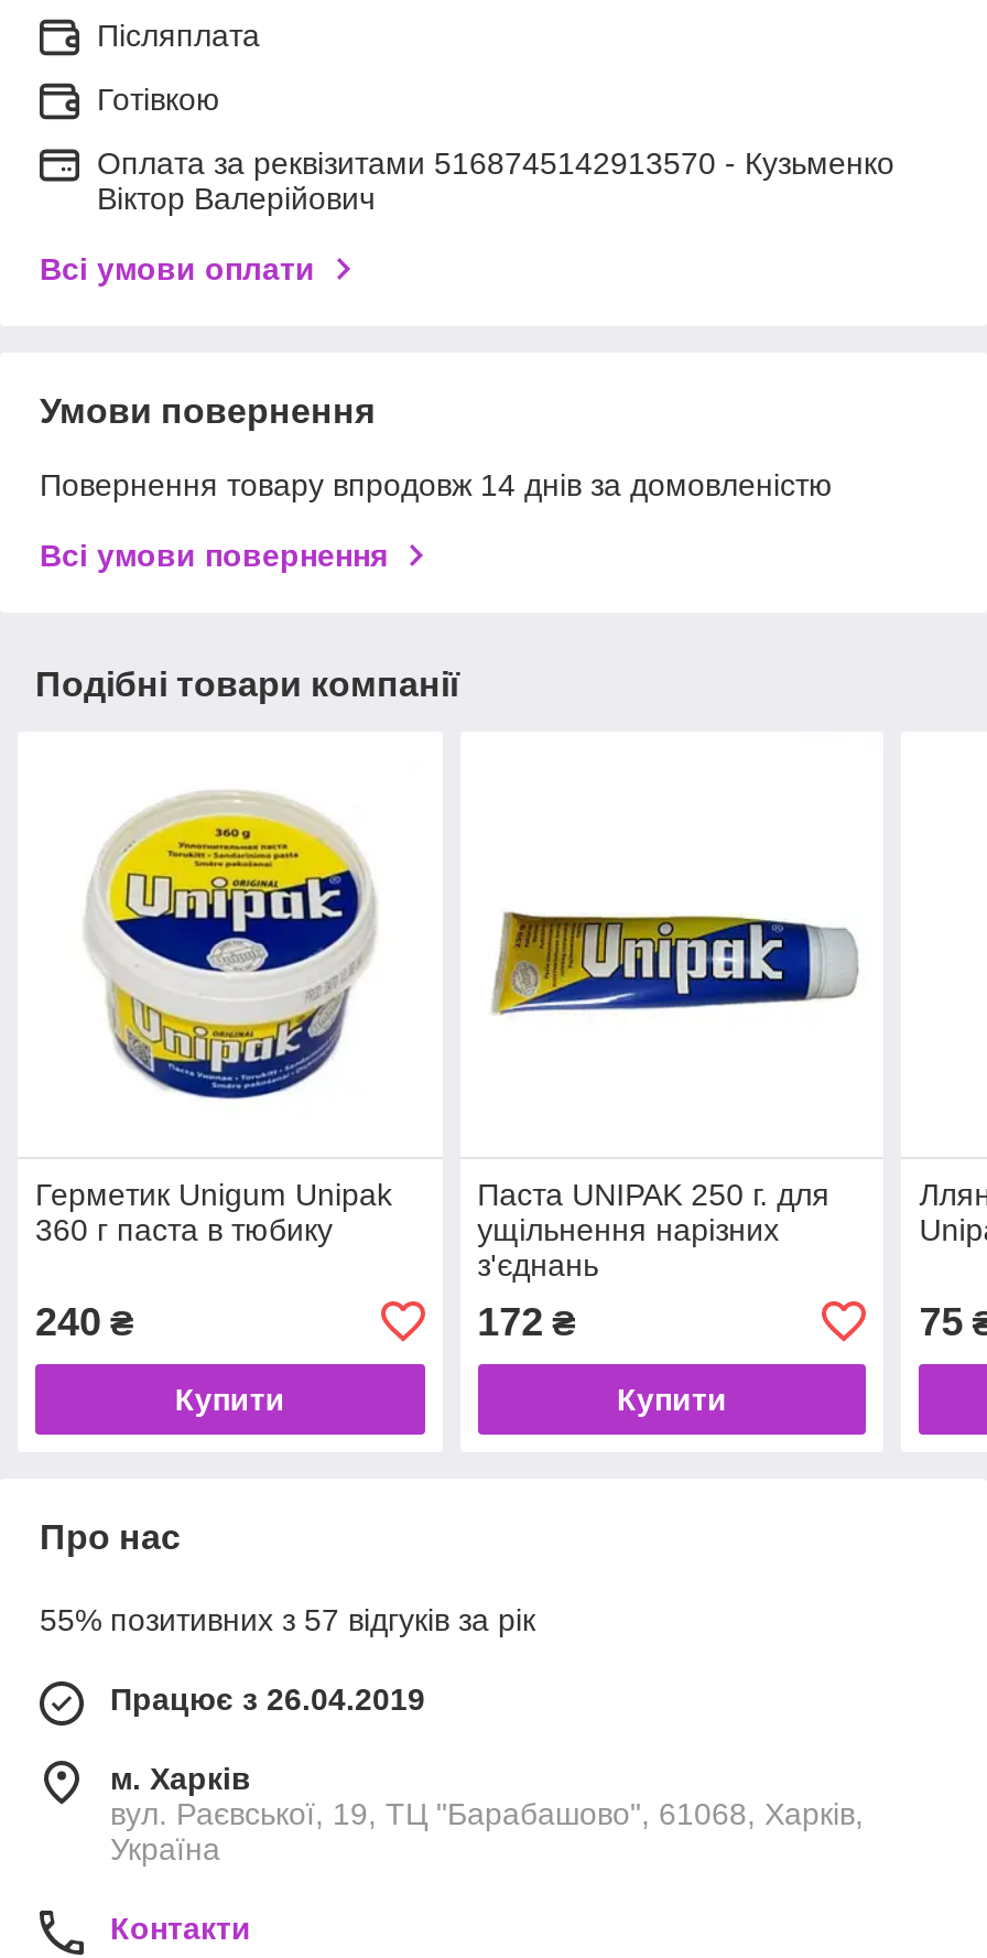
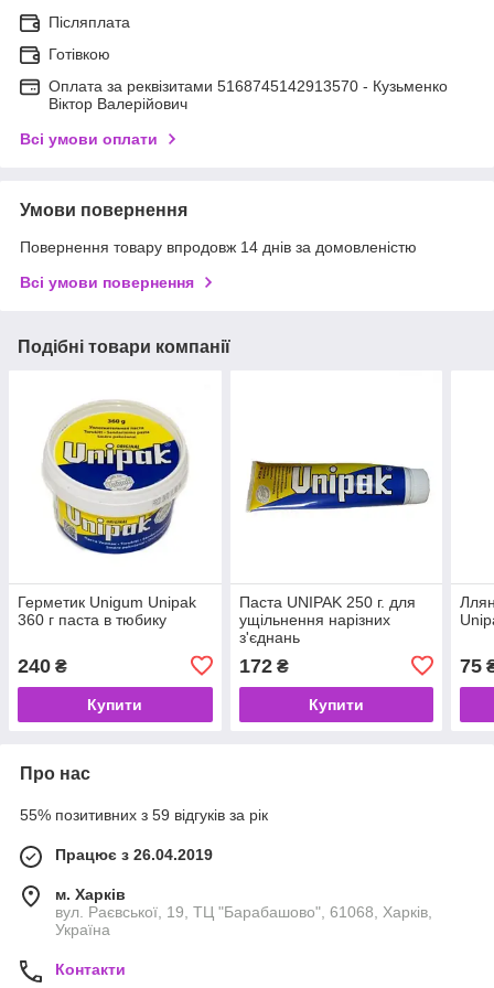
- 55% позитивних з 57 відгуків за рік
+ 55% позитивних з 59 відгуків за рік
